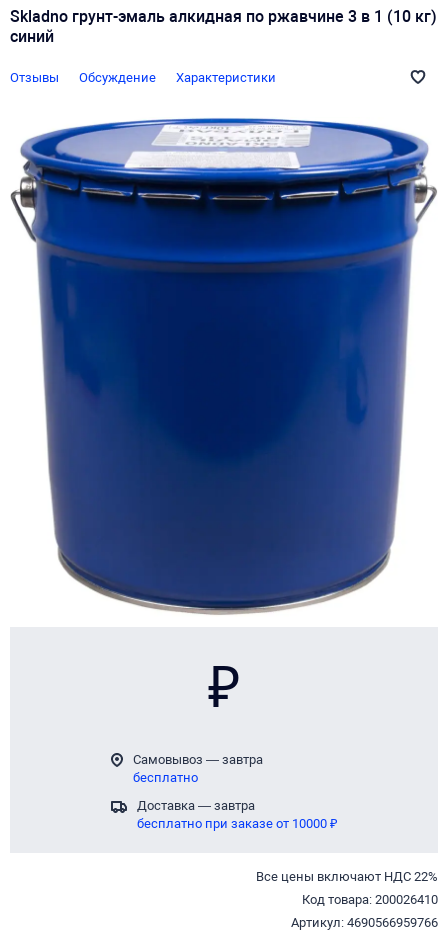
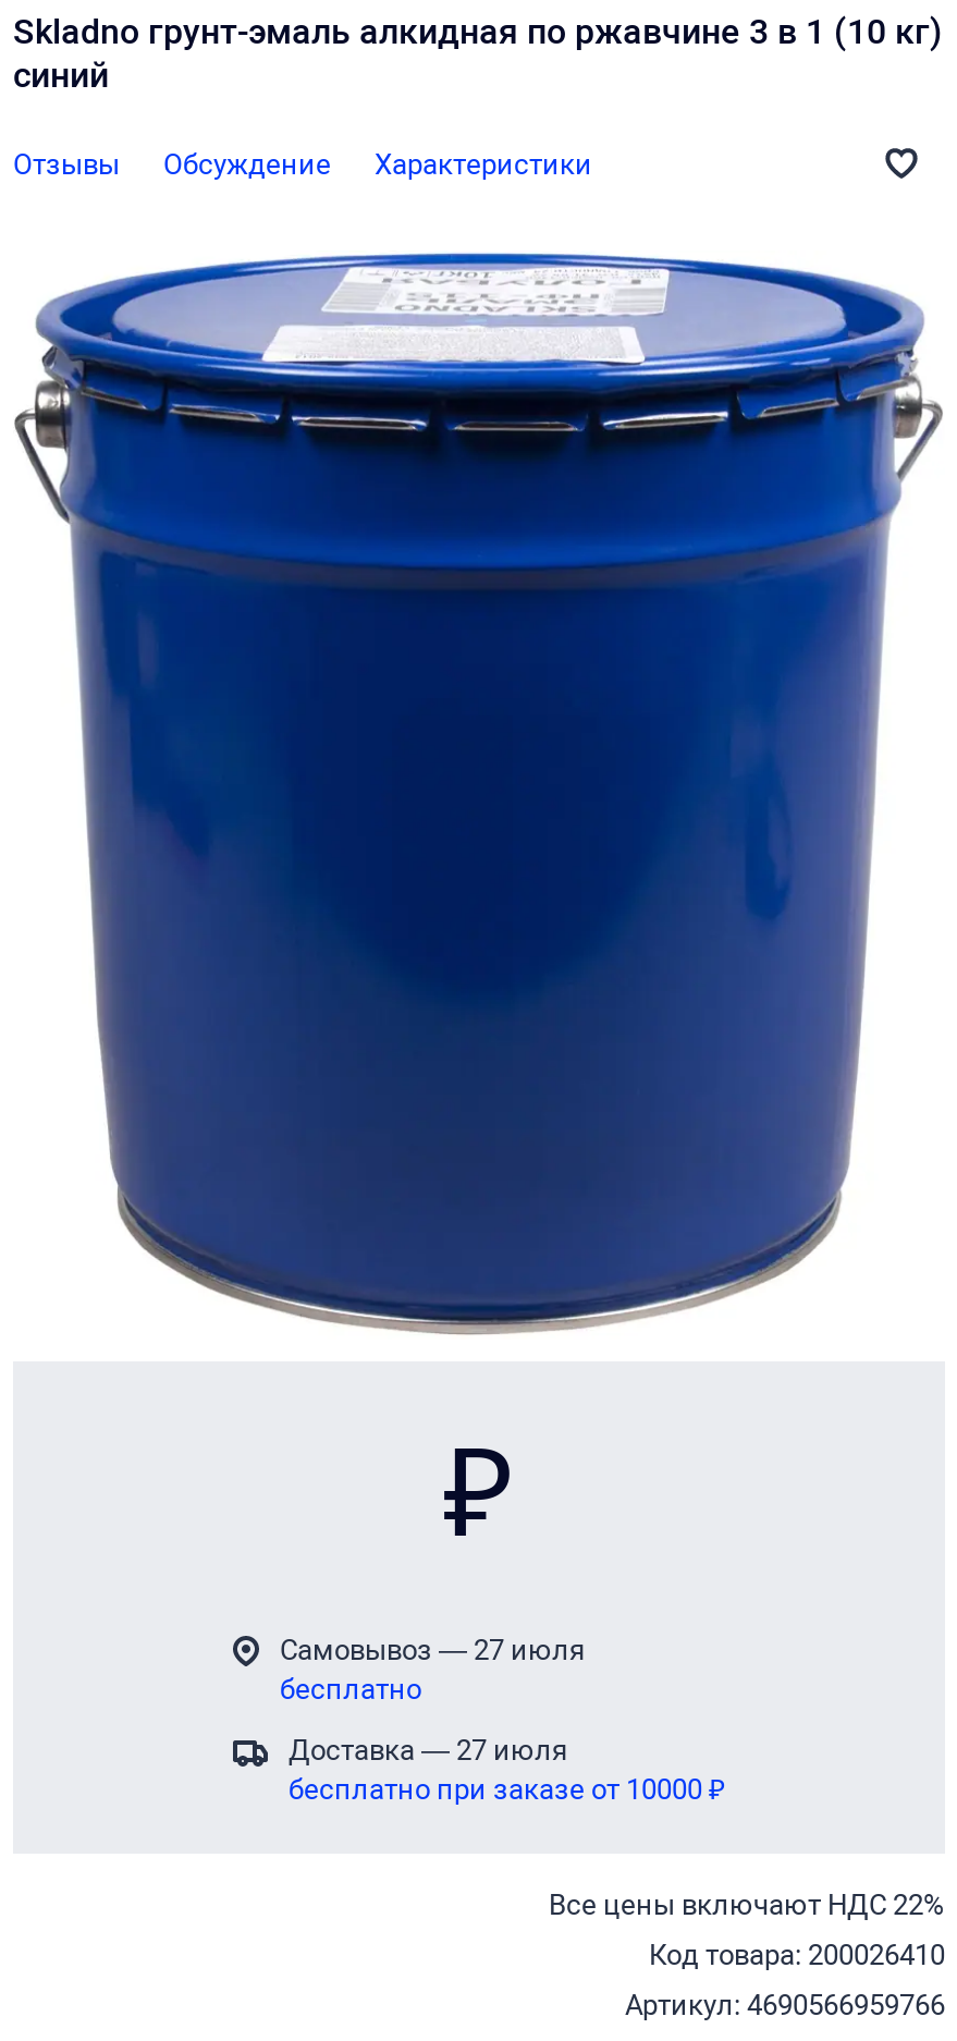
- Самовывоз — завтра
+ Самовывоз — 27 июля

- Доставка — завтра
+ Доставка — 27 июля
